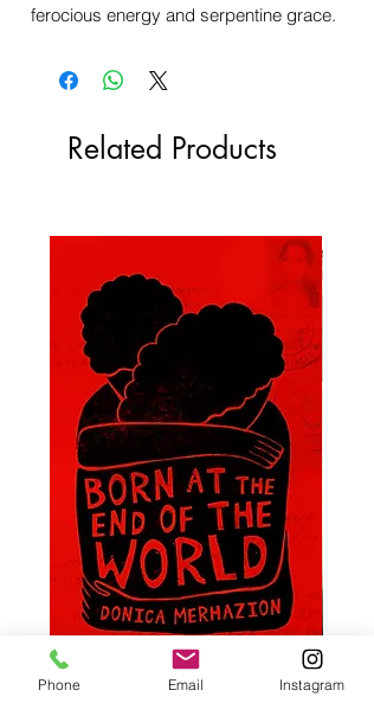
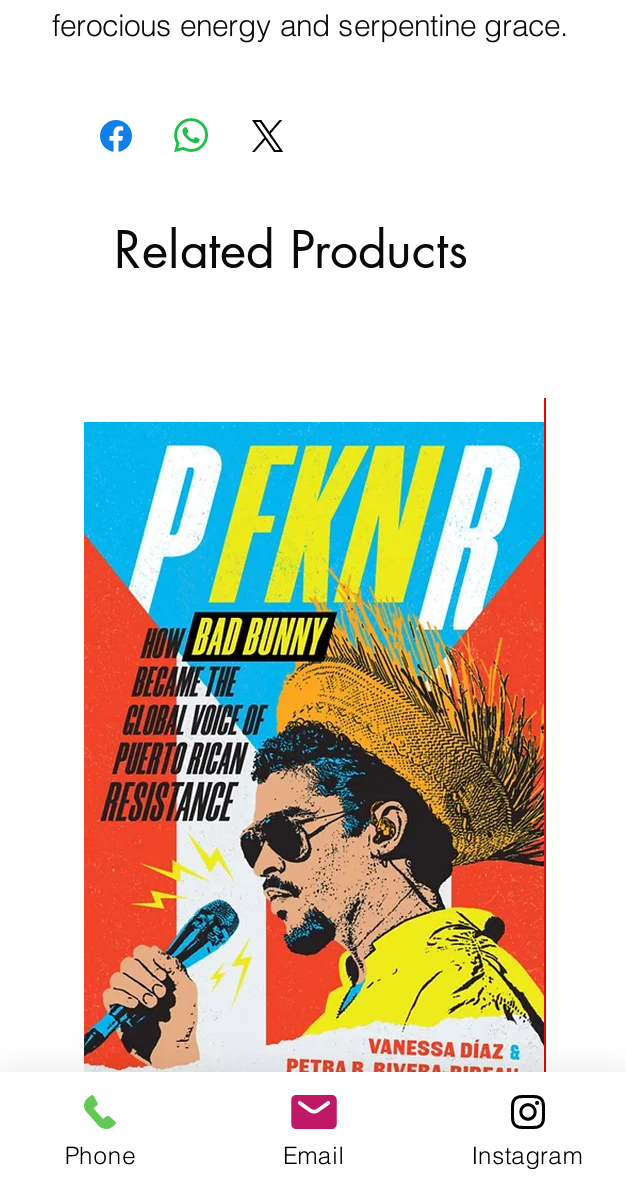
- [image]
+ [image]
